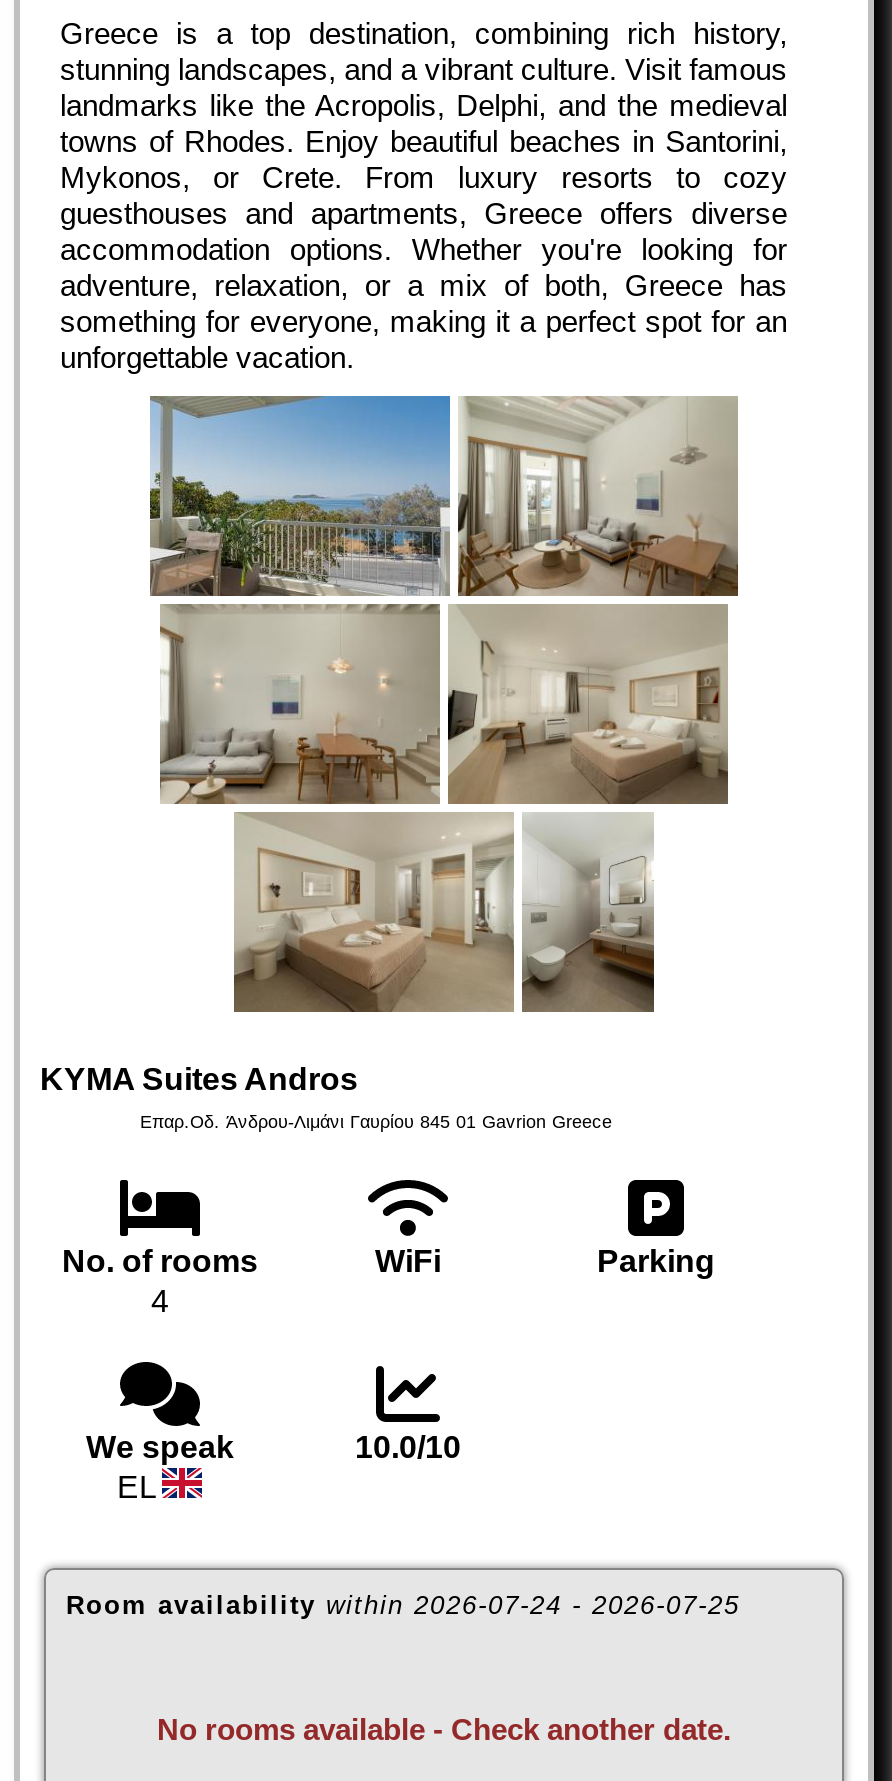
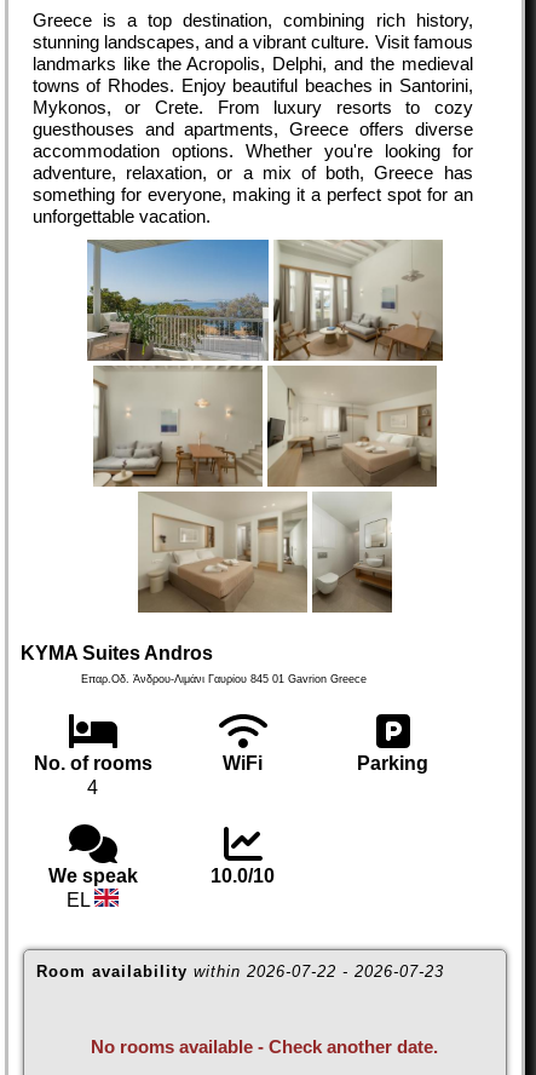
- Room availability within 2026-07-24 - 2026-07-25
+ Room availability within 2026-07-22 - 2026-07-23
